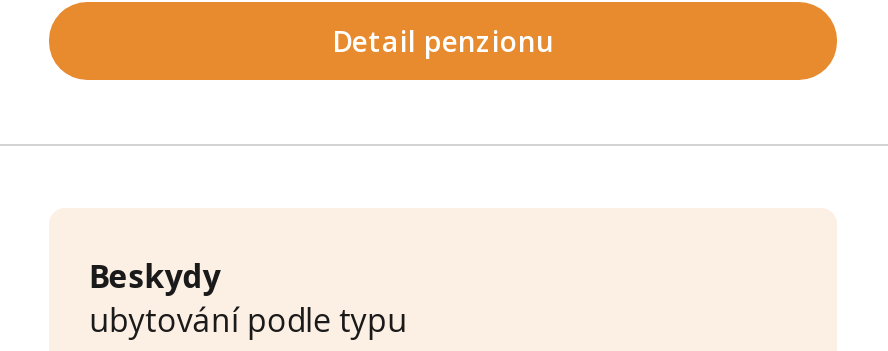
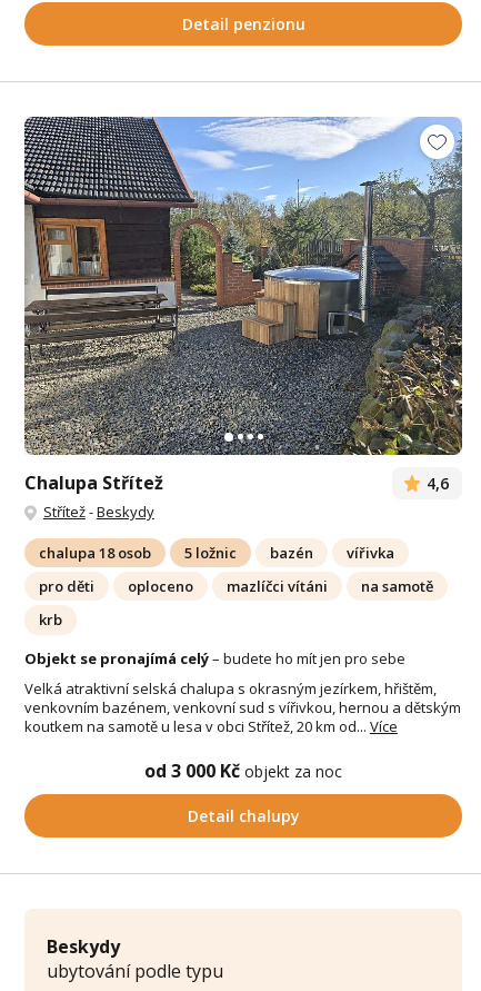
+ [image]
+ Chalupa Střítež
+ 4,6
+ Střítež- Beskydy
+ chalupa 18 osob
+ 5 ložnic
+ bazén
+ vířivka
+ pro děti
+ oploceno
+ mazlíčci vítáni
+ na samotě
+ krb
+ Objekt se pronajímá celý– budete ho mít jen pro sebe
+ Velká atraktivní selská chalupa s okrasným jezírkem, hřištěm,
+ venkovním bazénem, venkovní sud s vířivkou, hernou a dětským
+ koutkem na samotě u lesa v obci Střítež, 20 km od... Více
+ od 3 000 Kč objekt za noc
+ Detail chalupy
